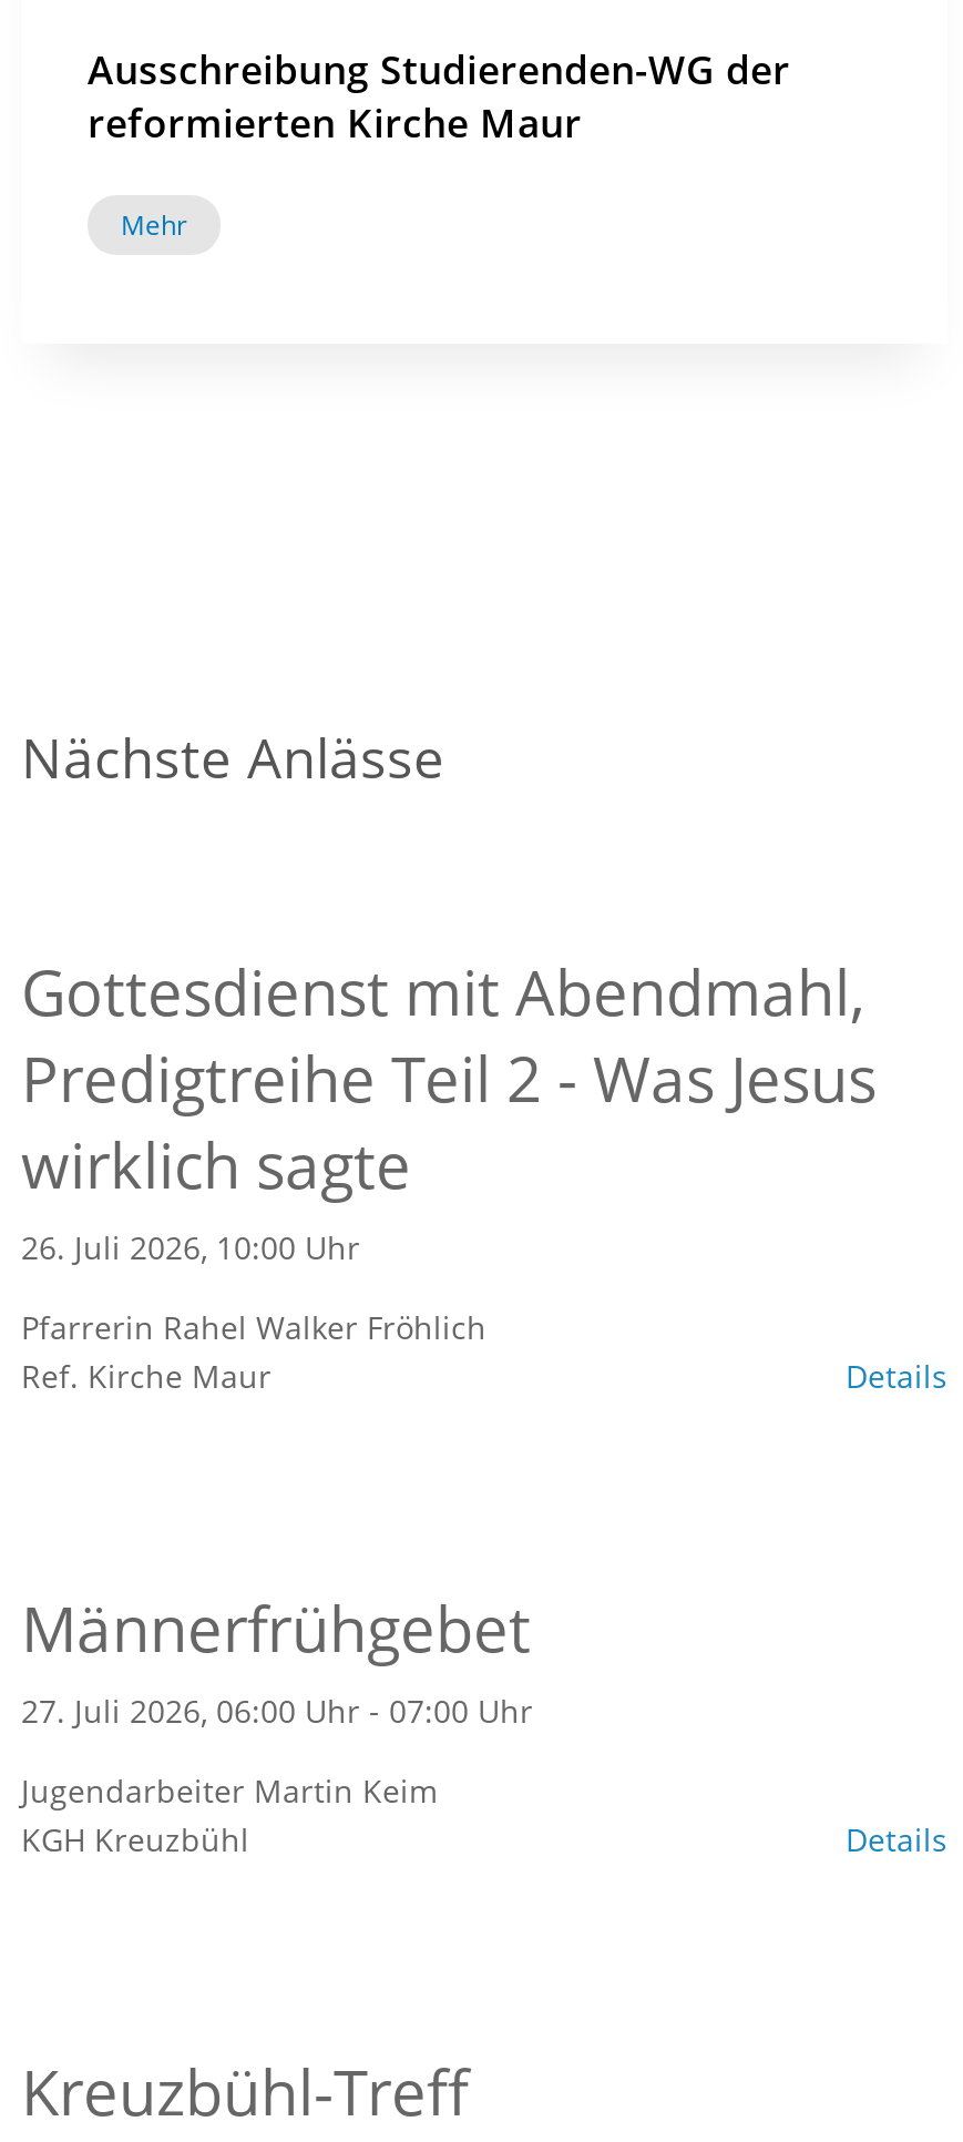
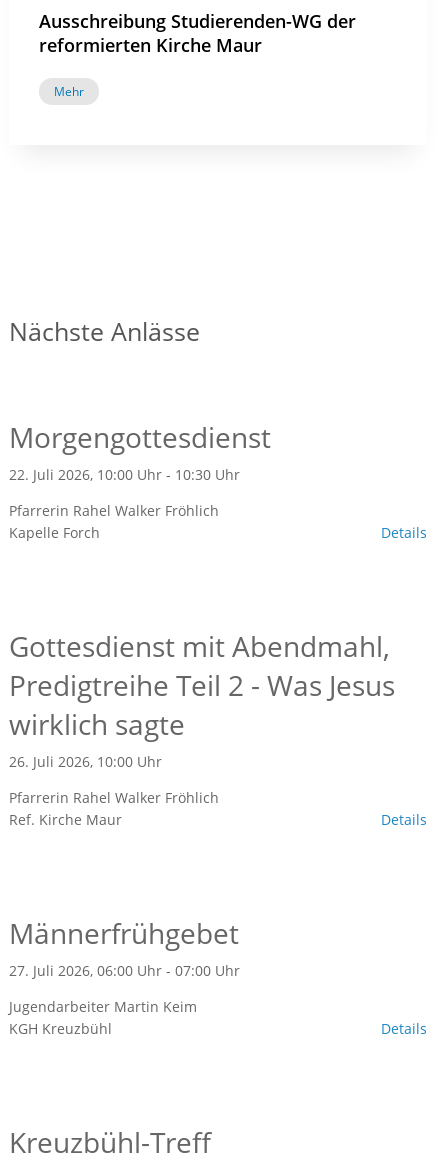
+ Morgengottesdienst
+ 22. Juli 2026, 10:00 Uhr - 10:30 Uhr
+ Pfarrerin Rahel Walker Fröhlich
+ Kapelle Forch
+ Details
